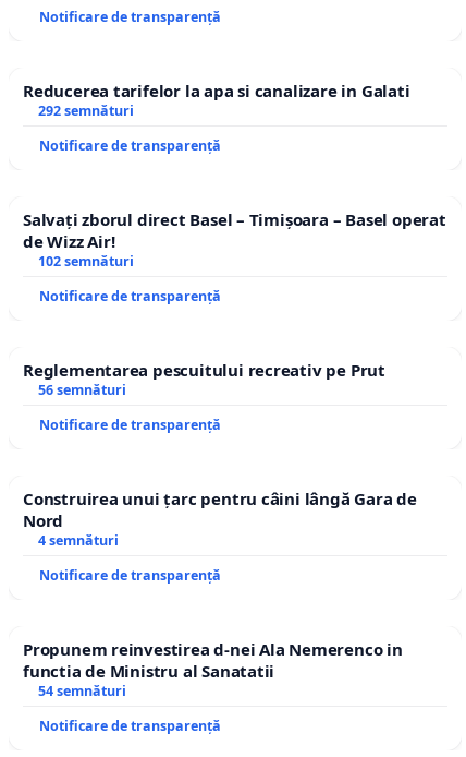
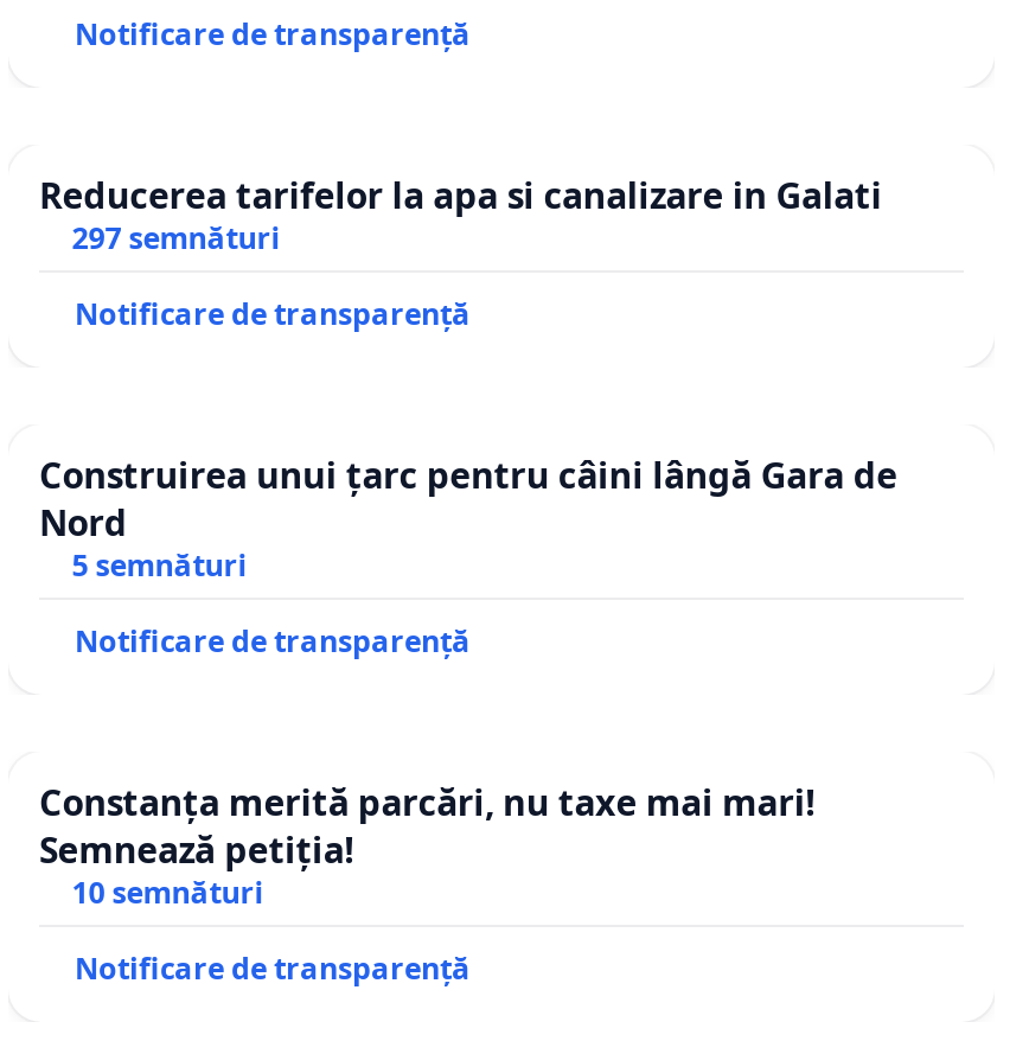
- 292 semnături
- Notificare de transparență
- Salvați zborul direct Basel – Timișoara – Basel operat
- de Wizz Air!
- 102 semnături
- Notificare de transparență
- Reglementarea pescuitului recreativ pe Prut
- 56 semnături
+ 297 semnături

- 4 semnături
+ 5 semnături

- Propunem reinvestirea d-nei Ala Nemerenco in
- functia de Ministru al Sanatatii
- 54 semnături
+ Constanța merită parcări, nu taxe mai mari!
+ Semnează petiția!
+ 10 semnături
